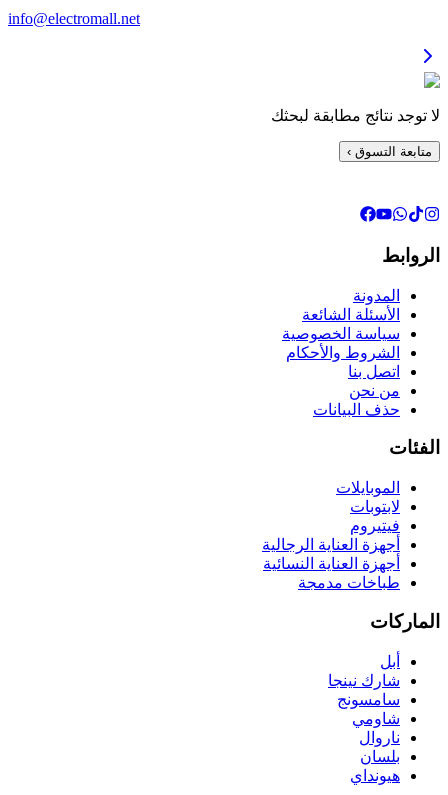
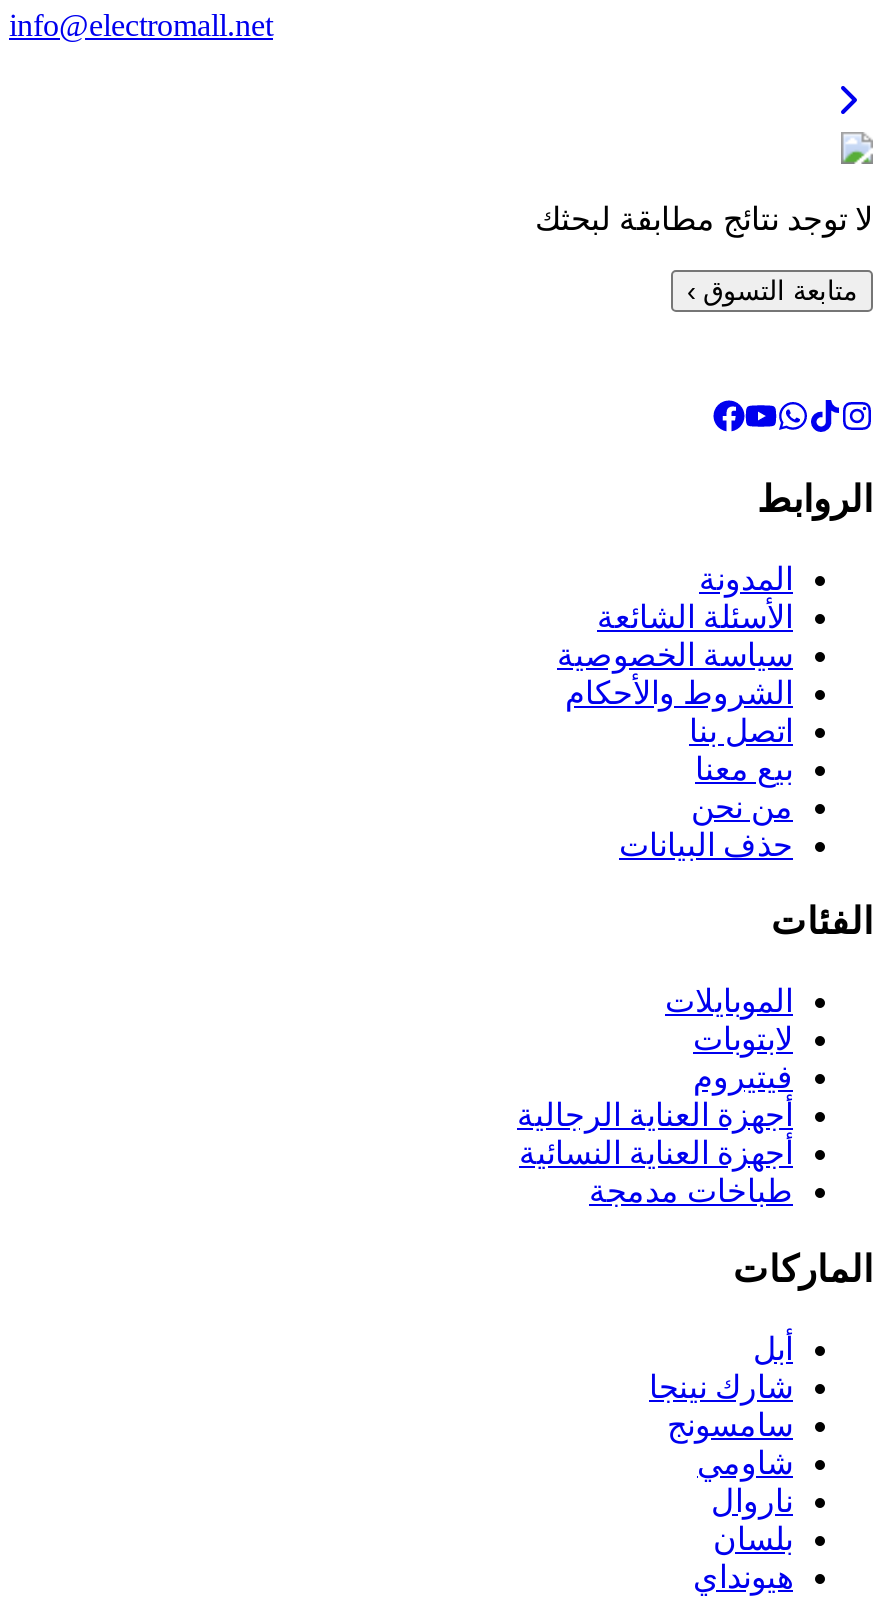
+ بيع معنا
